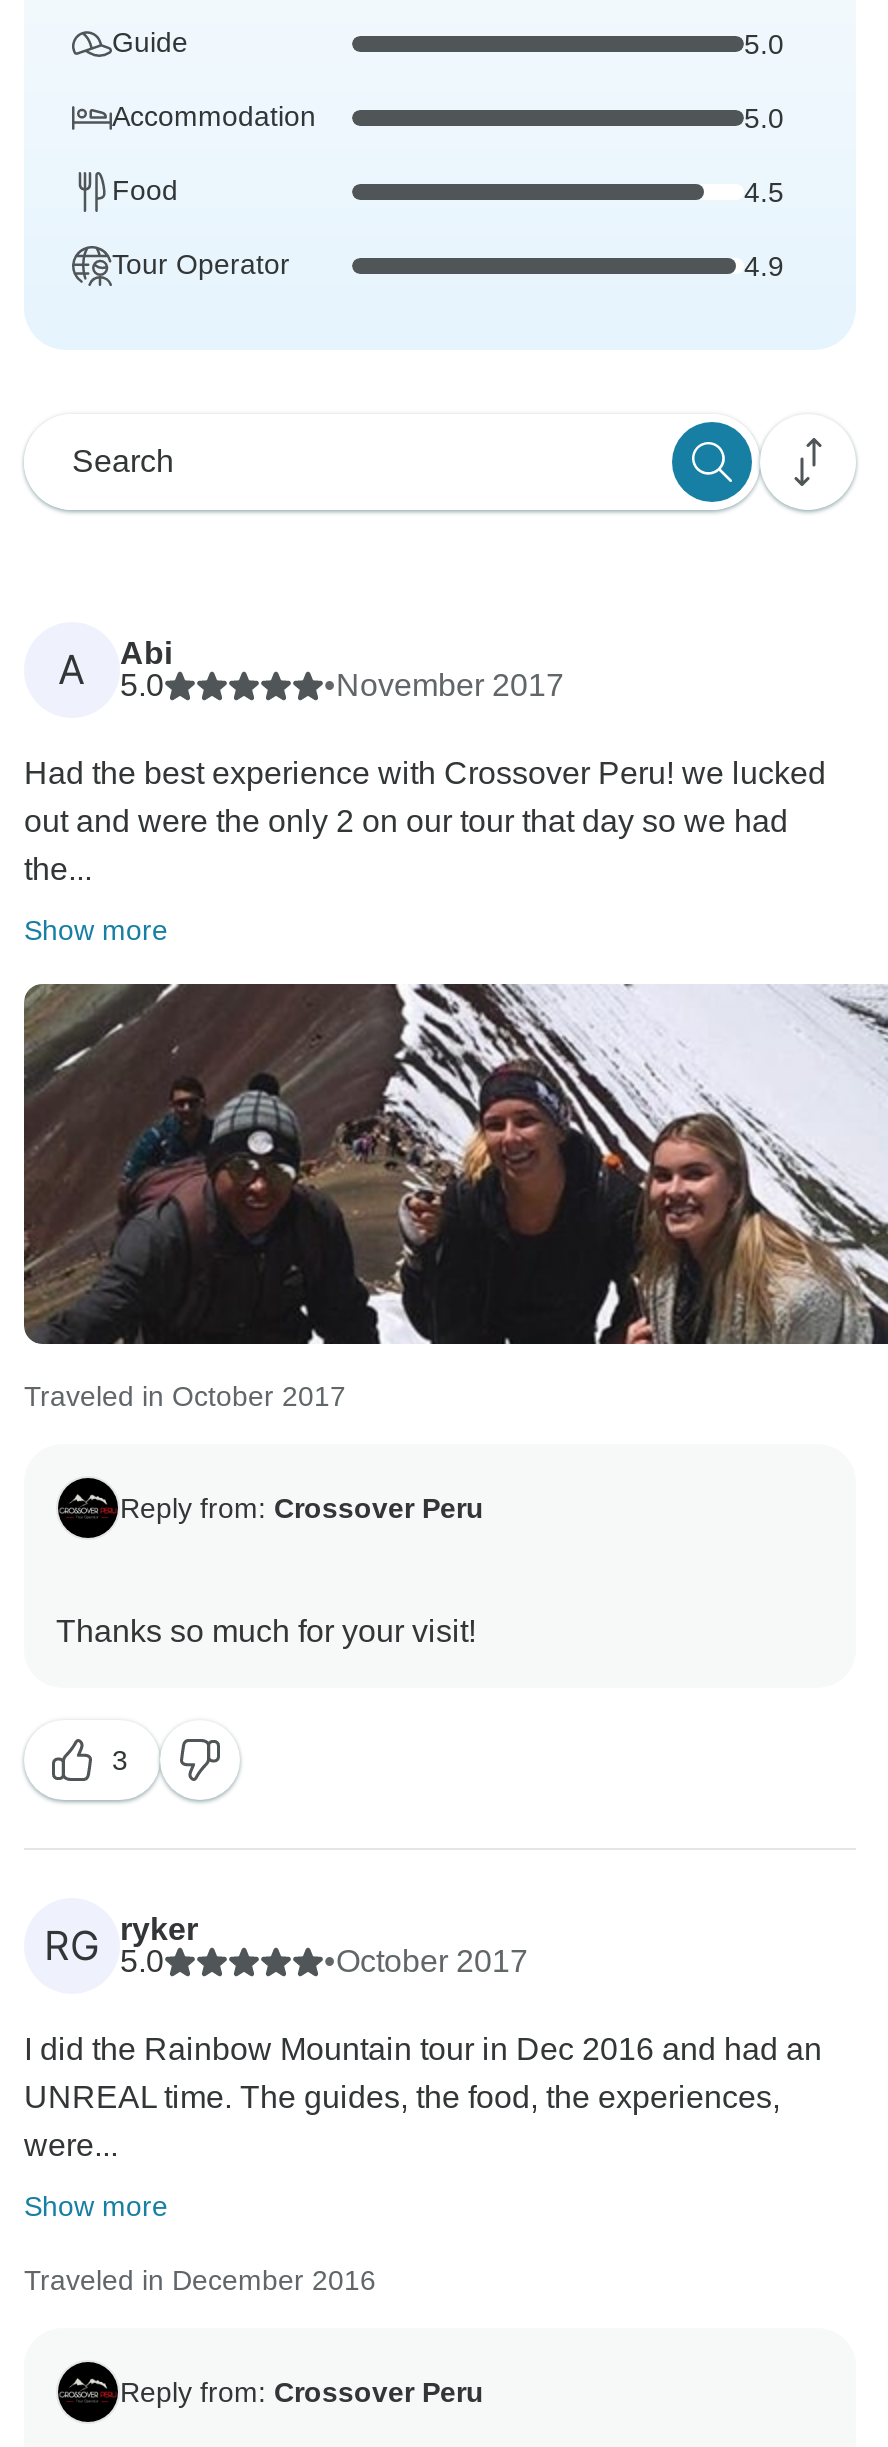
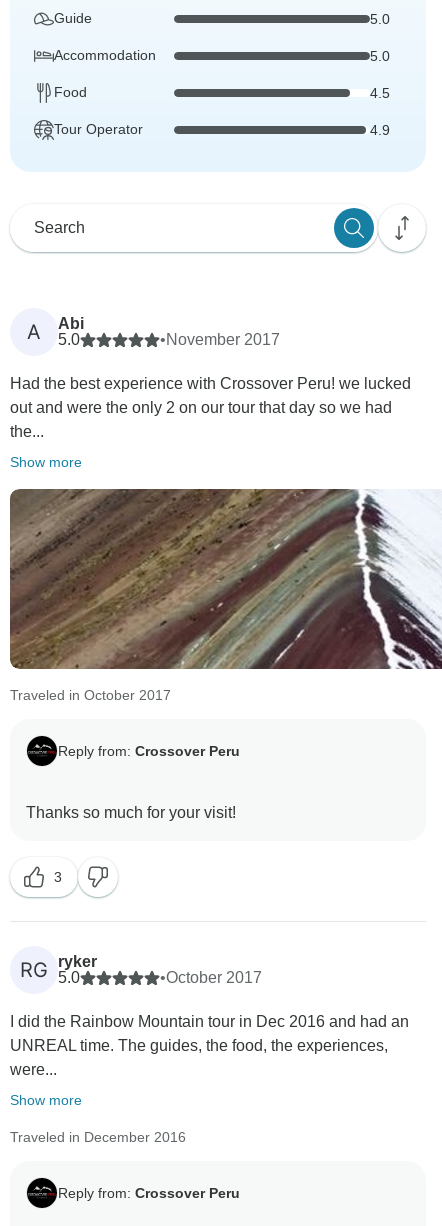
- [image]
+ [image]
